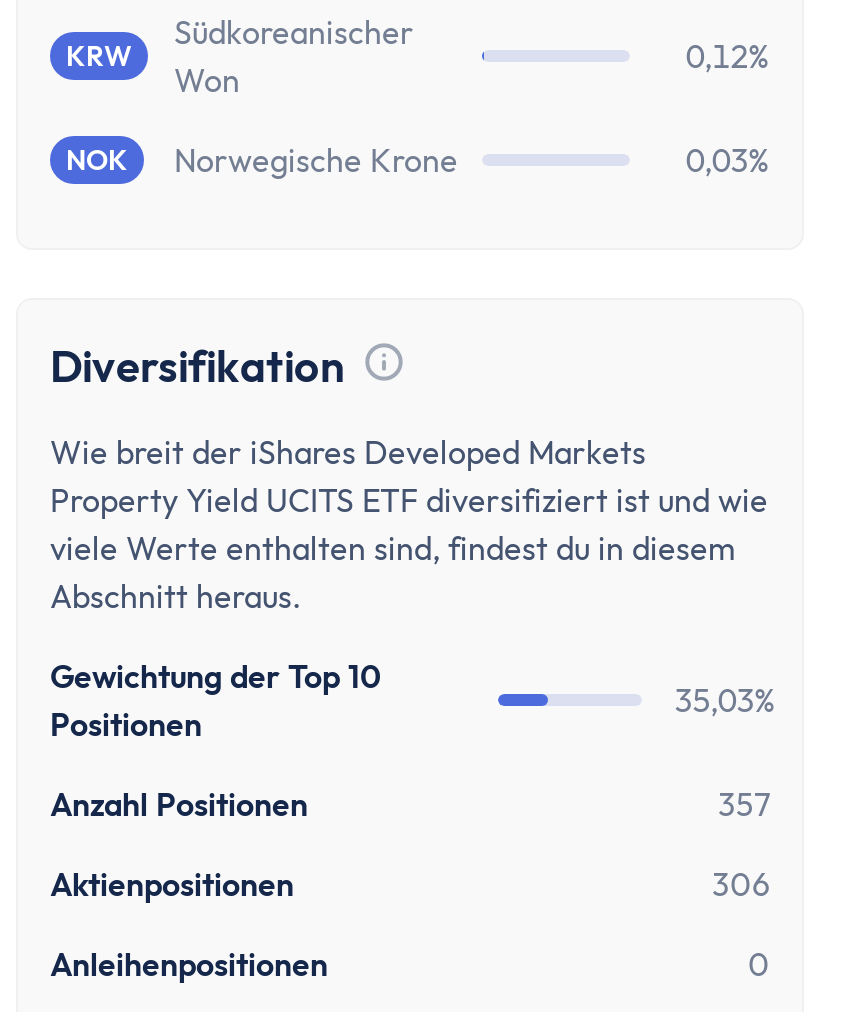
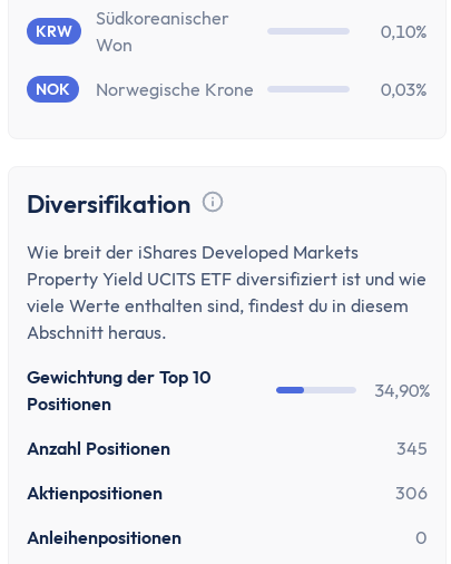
- 0,12%
+ 0,10%

- 35,03%
+ 34,90%

- 357
+ 345
